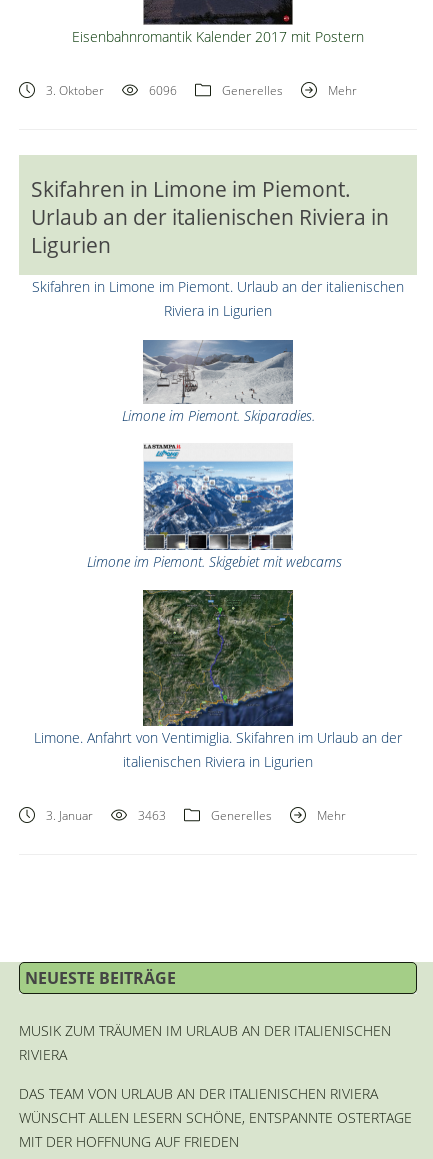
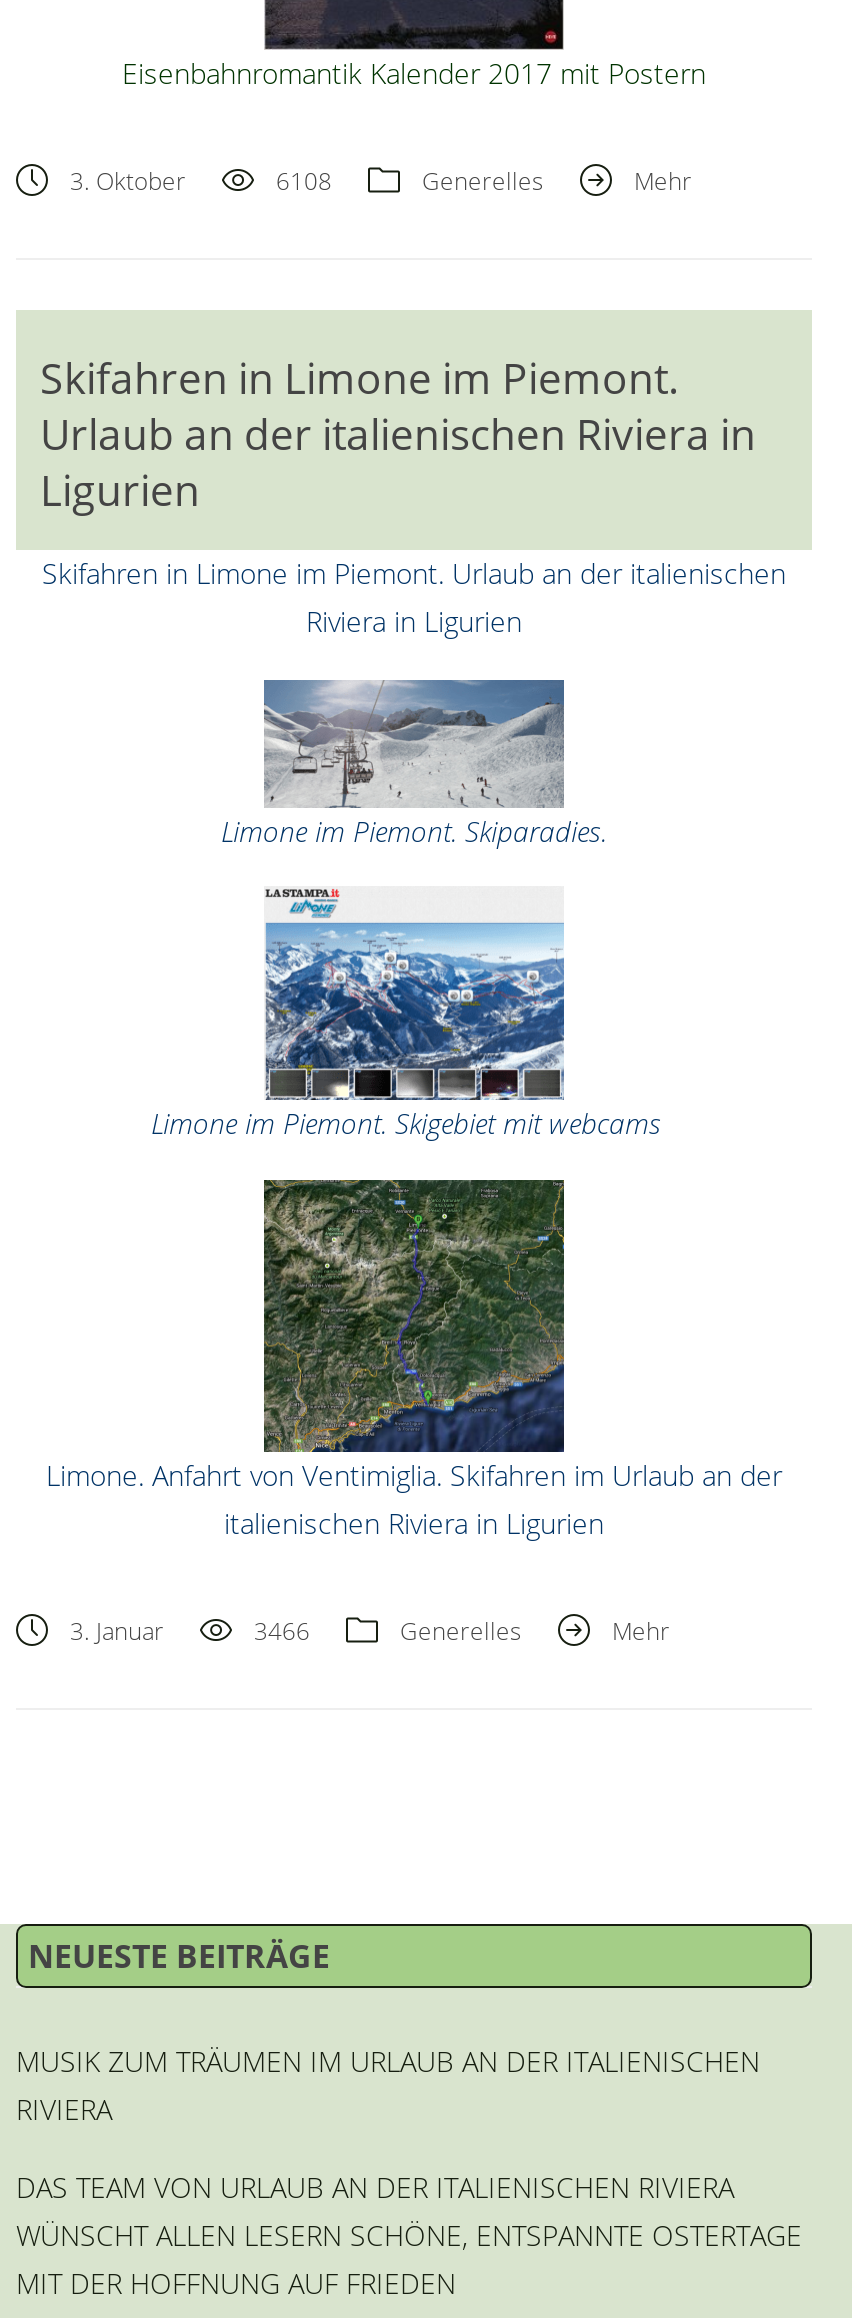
- 6096
+ 6108

- 3463
+ 3466
